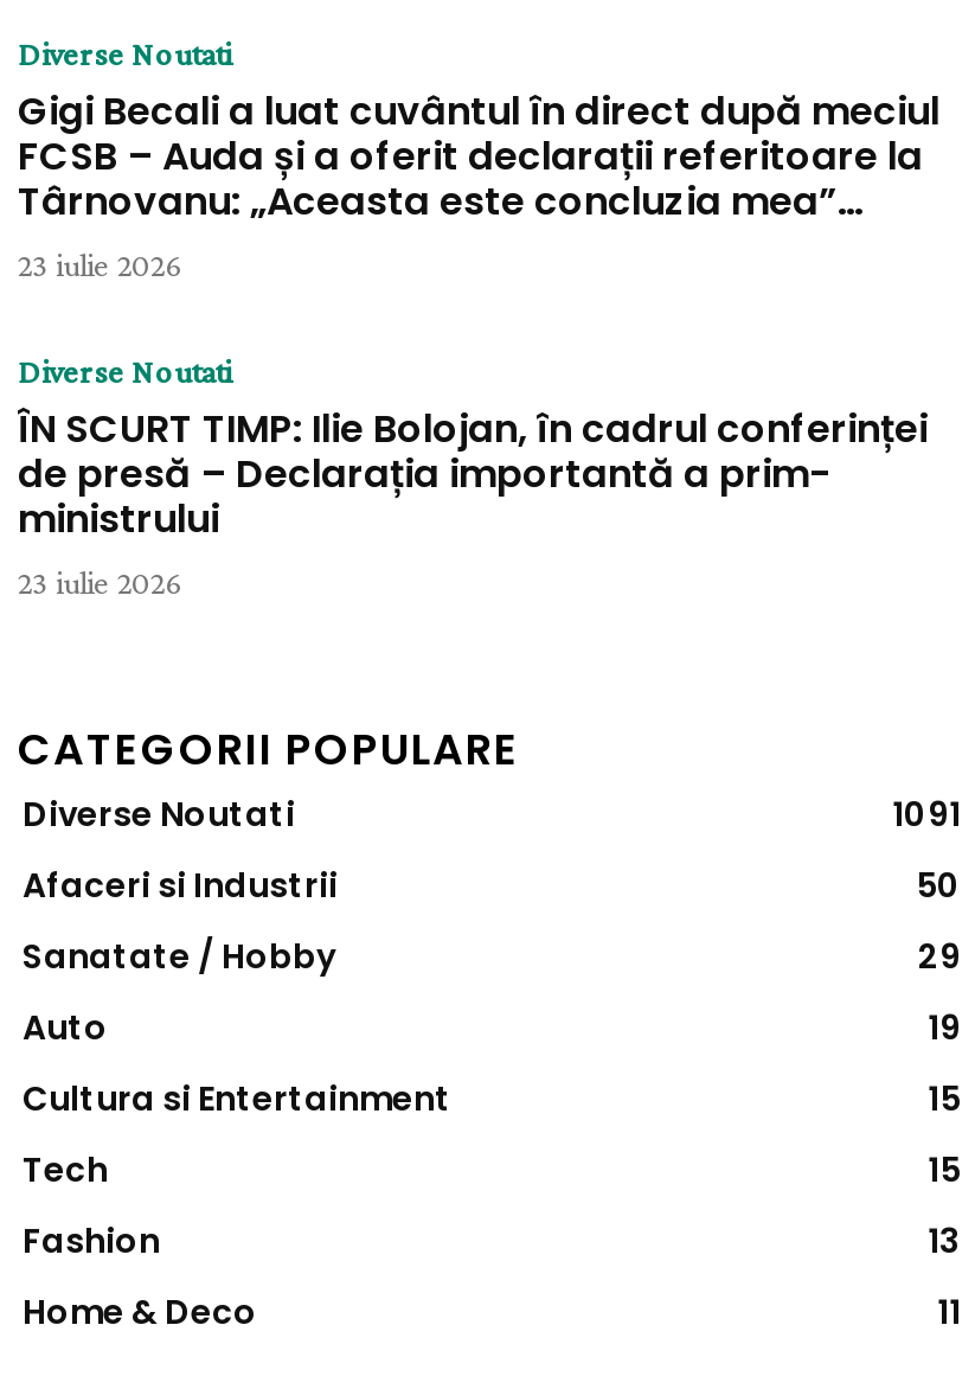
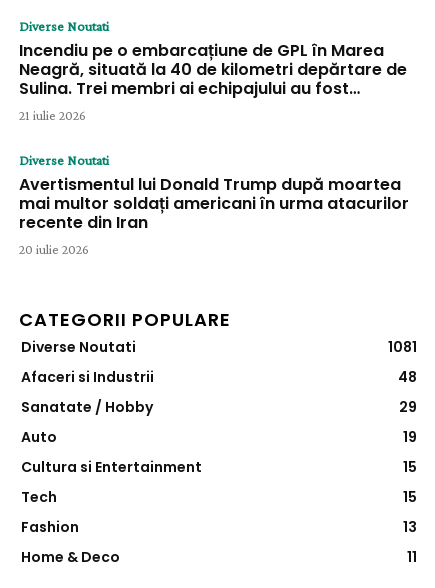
- Gigi Becali a luat cuvântul în direct după meciul
- FCSB – Auda și a oferit declarații referitoare la
- Târnovanu: „Aceasta este concluzia mea”…
- 23 iulie 2026
+ Incendiu pe o embarcațiune de GPL în Marea
+ Neagră, situată la 40 de kilometri depărtare de
+ Sulina. Trei membri ai echipajului au fost…
+ 21 iulie 2026

- ÎN SCURT TIMP: Ilie Bolojan, în cadrul conferinței
- de presă – Declarația importantă a prim-
- ministrului
- 23 iulie 2026
+ Avertismentul lui Donald Trump după moartea
+ mai multor soldați americani în urma atacurilor
+ recente din Iran
+ 20 iulie 2026

- 1091
+ 1081

- 50
+ 48
